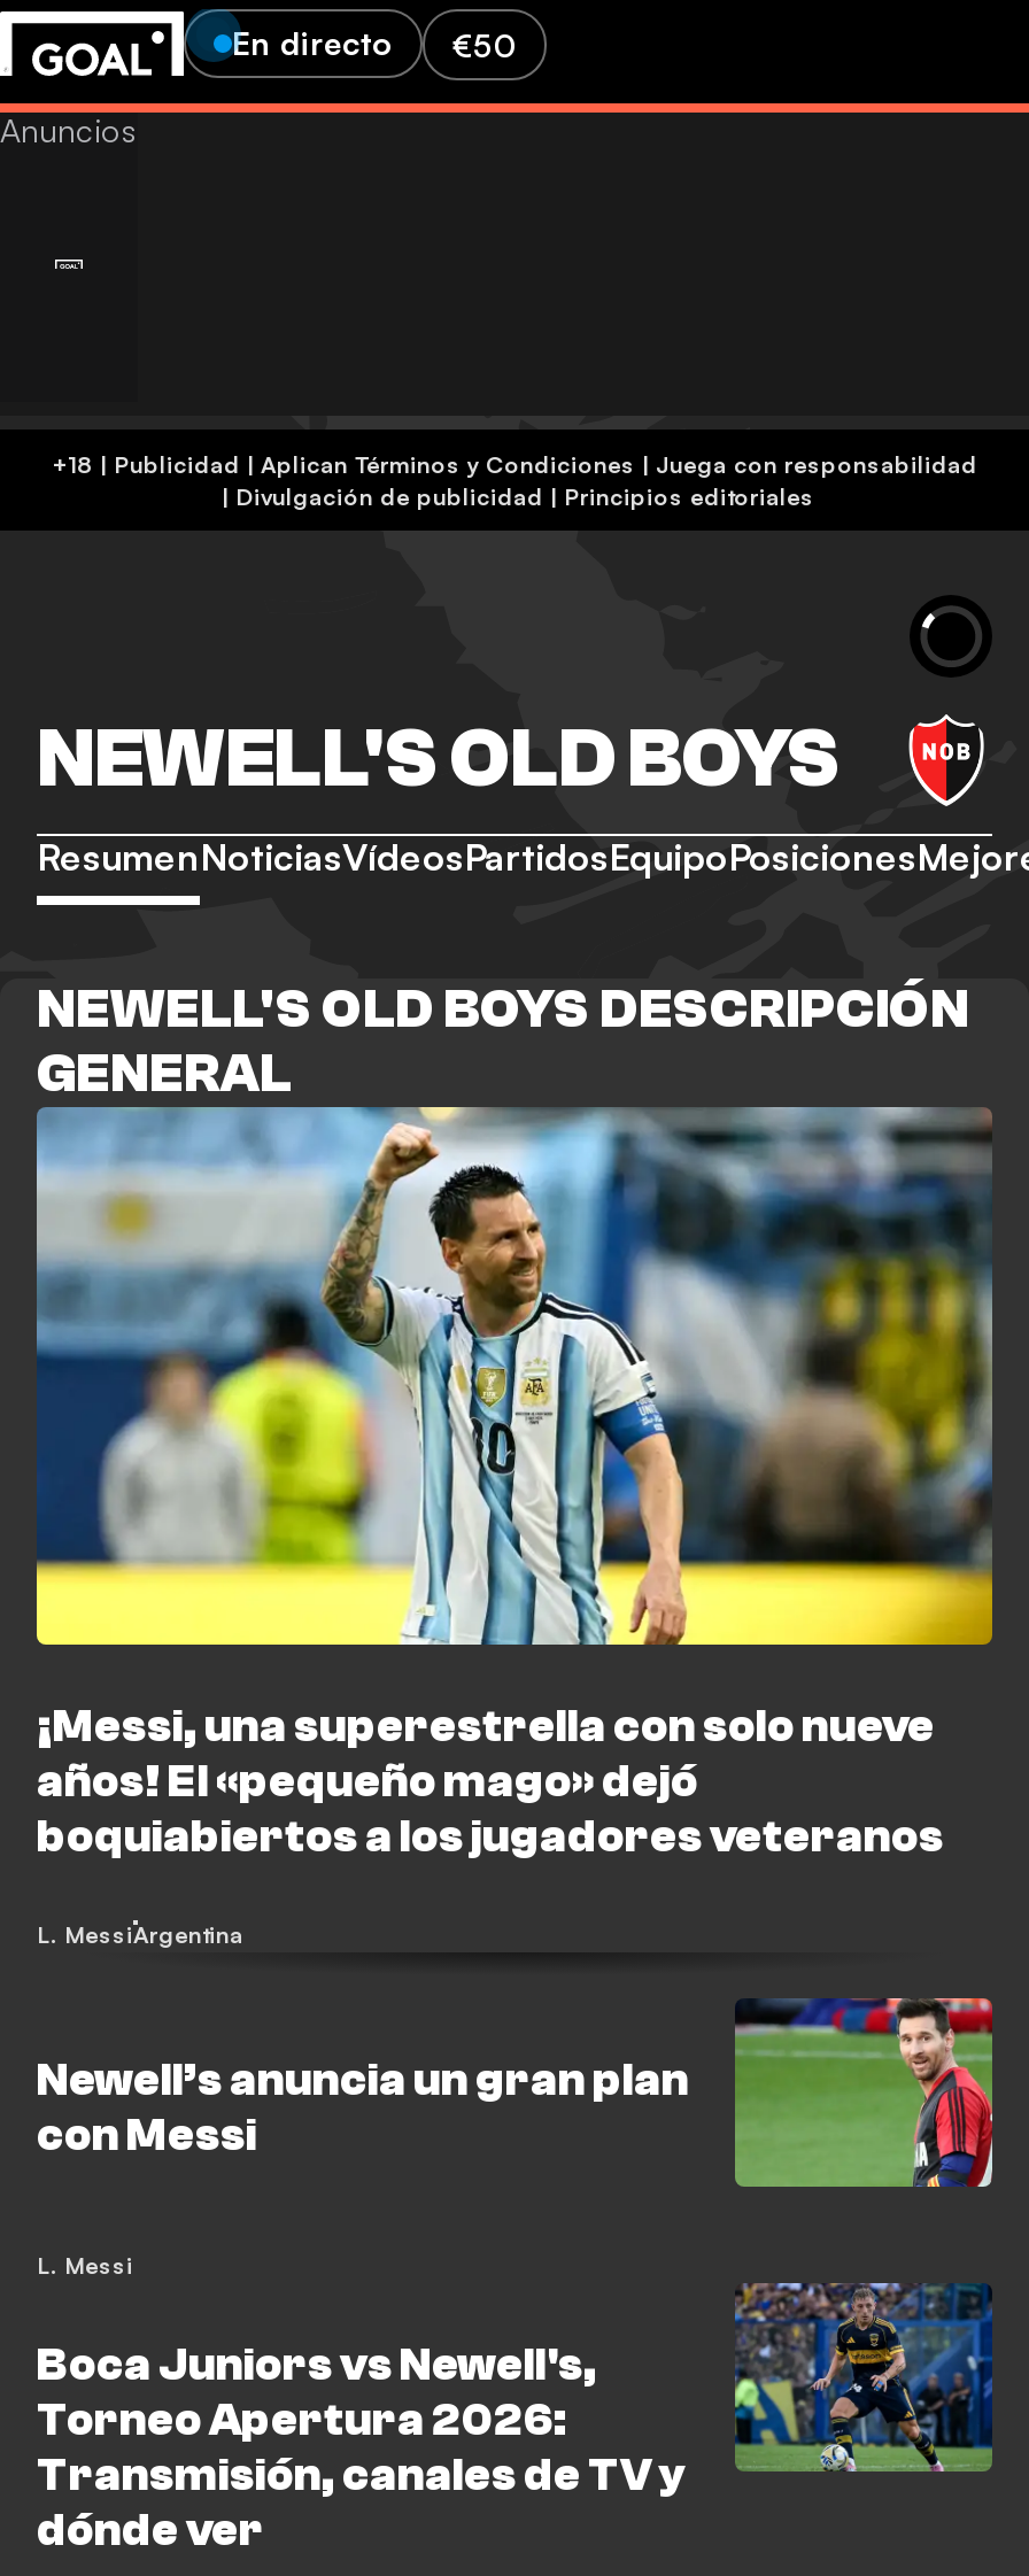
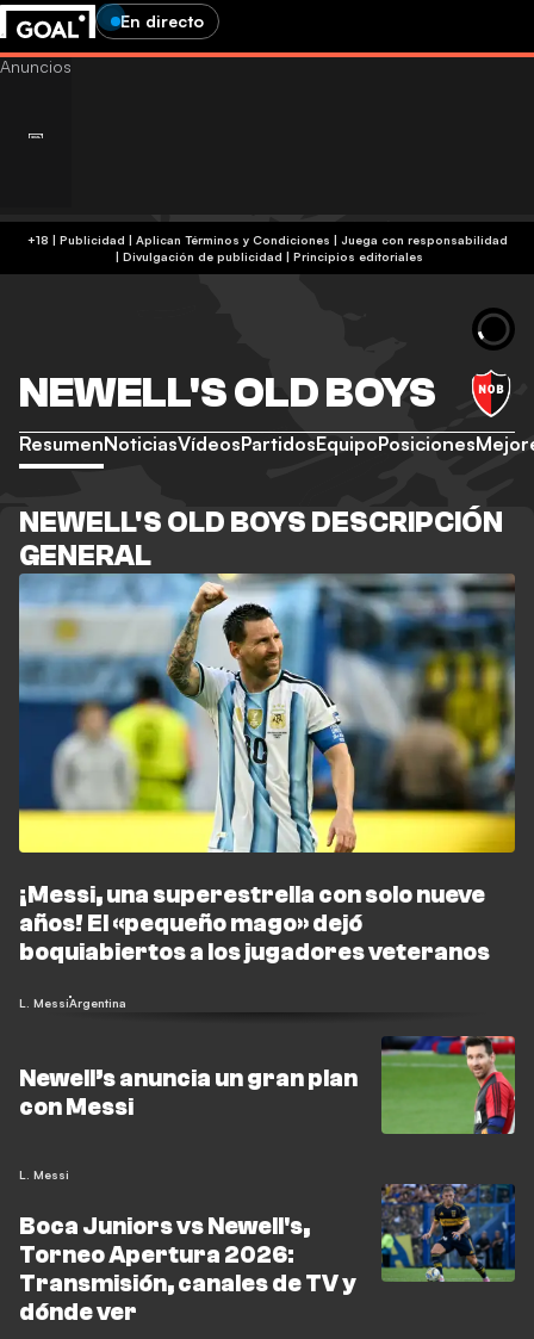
- €50
